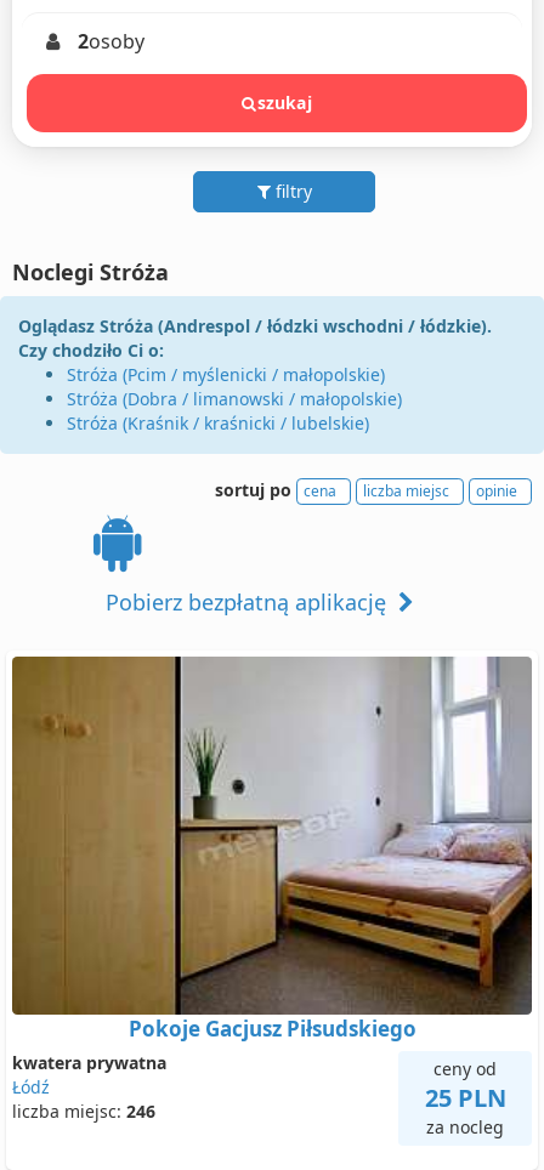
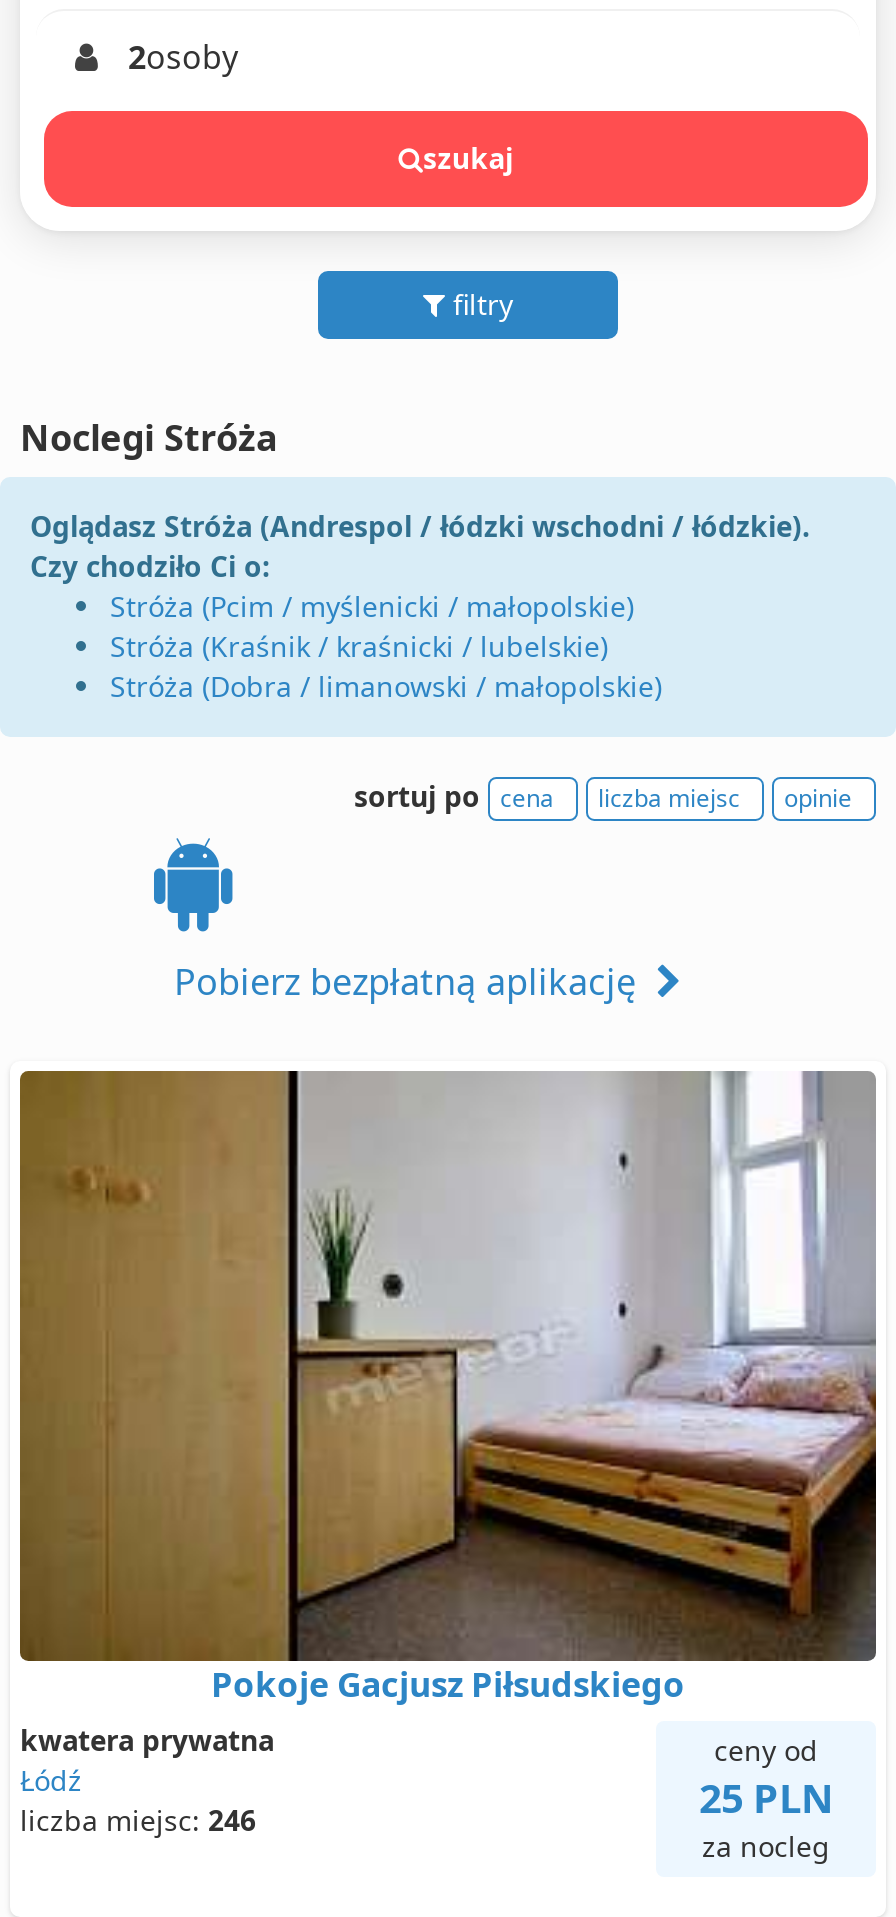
moved down: Stróża (Dobra / limanowski / małopolskie)

moved up: Stróża (Kraśnik / kraśnicki / lubelskie)
